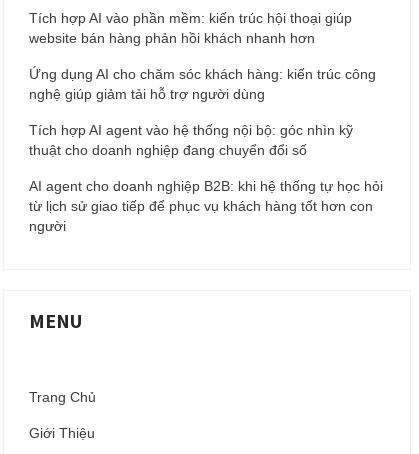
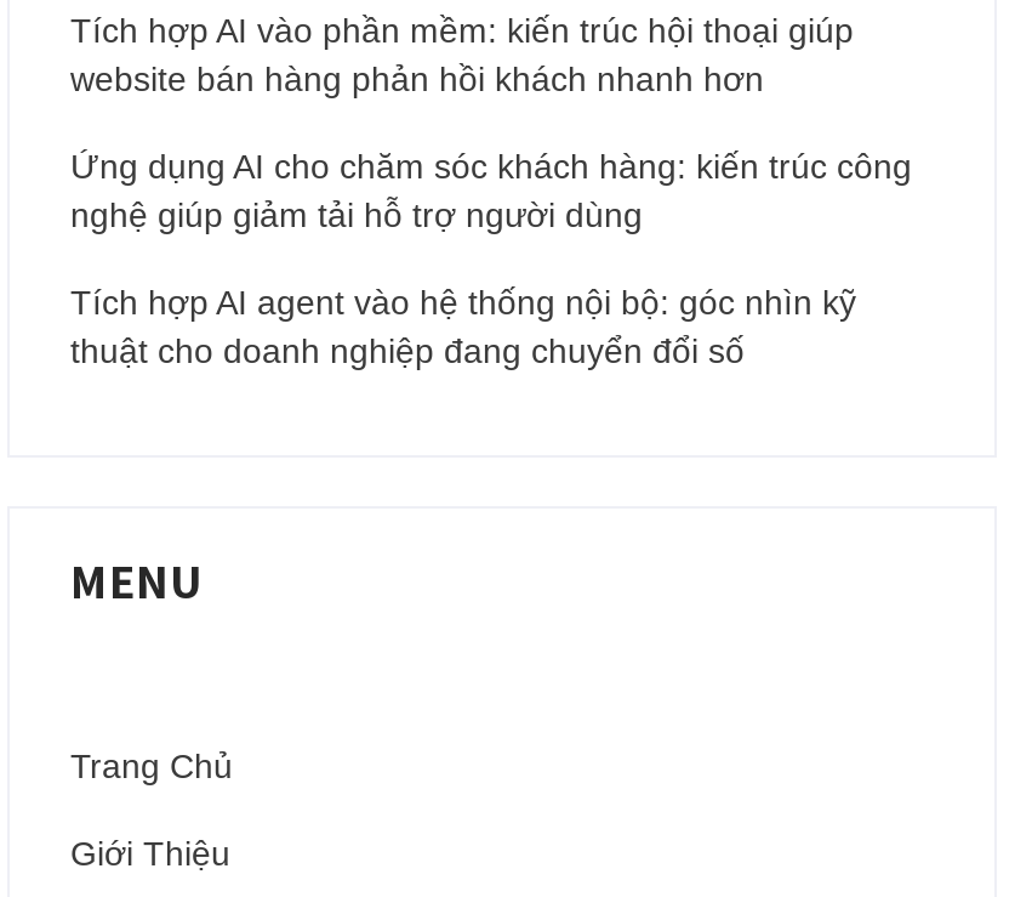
- AI agent cho doanh nghiệp B2B: khi hệ thống tự học hỏi
- từ lịch sử giao tiếp để phục vụ khách hàng tốt hơn con
- người
